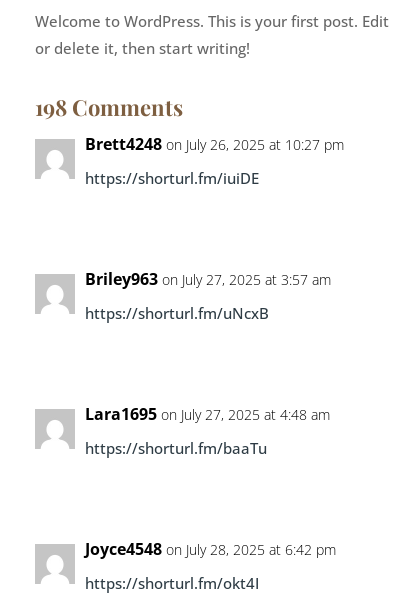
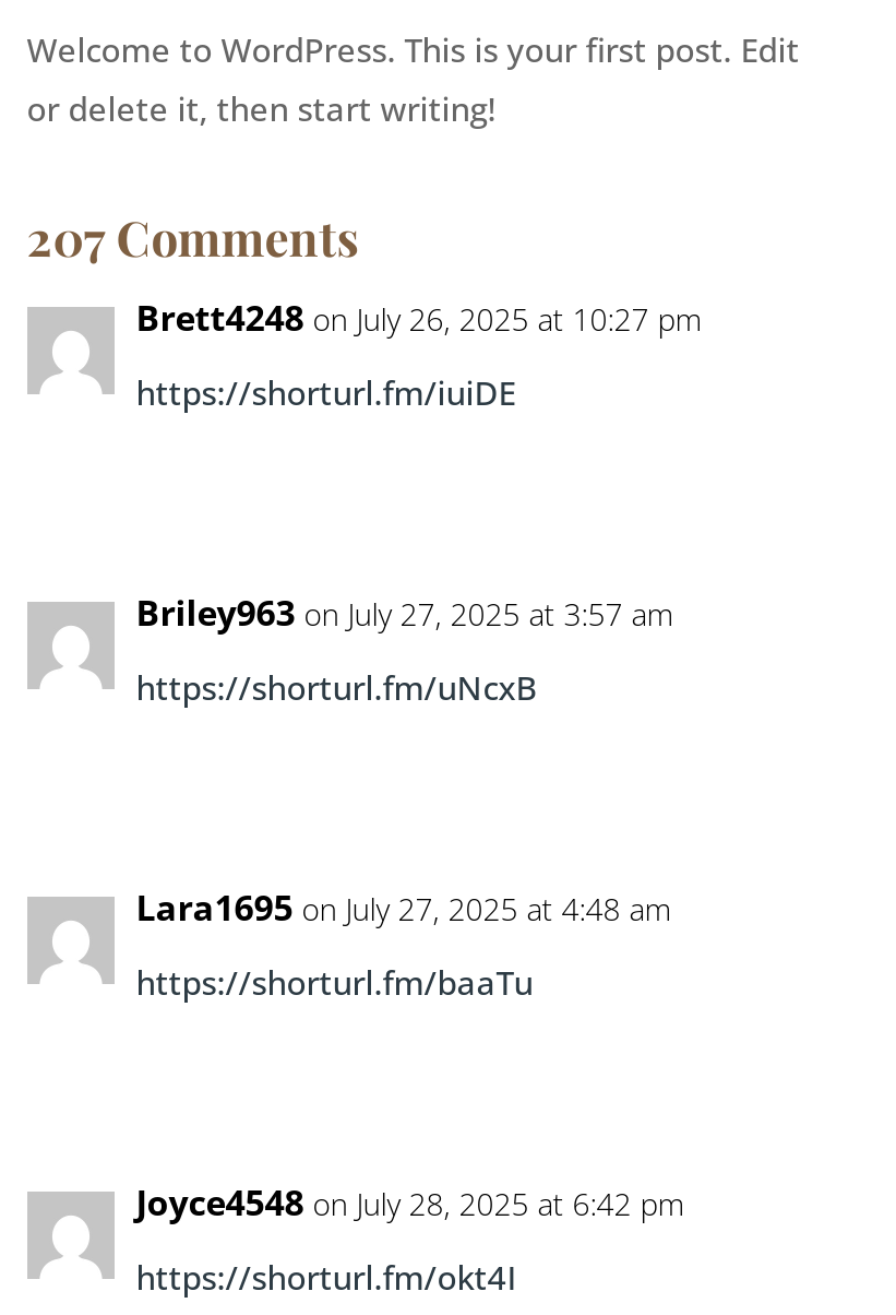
- 198 Comments
+ 207 Comments
